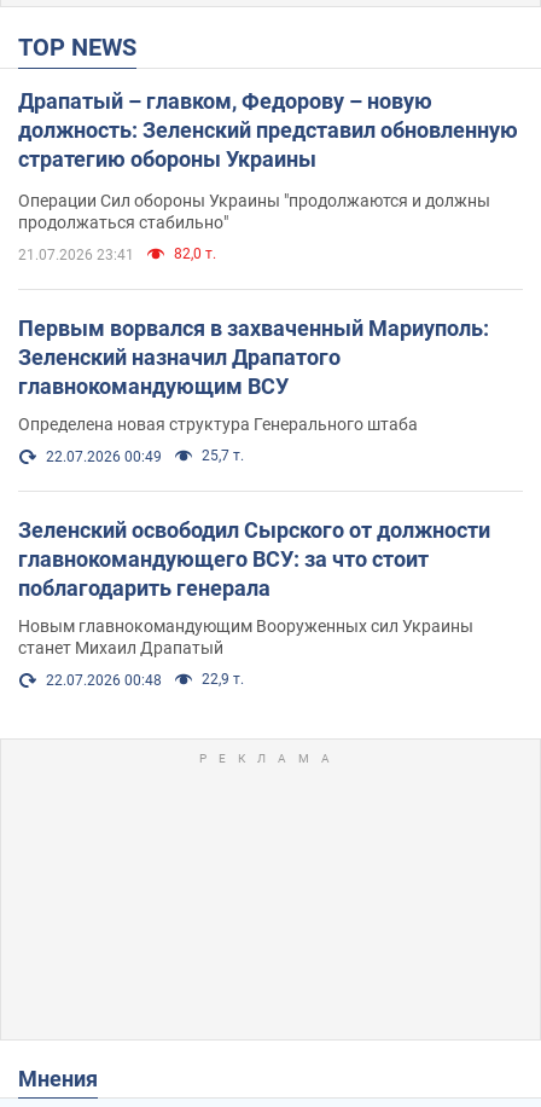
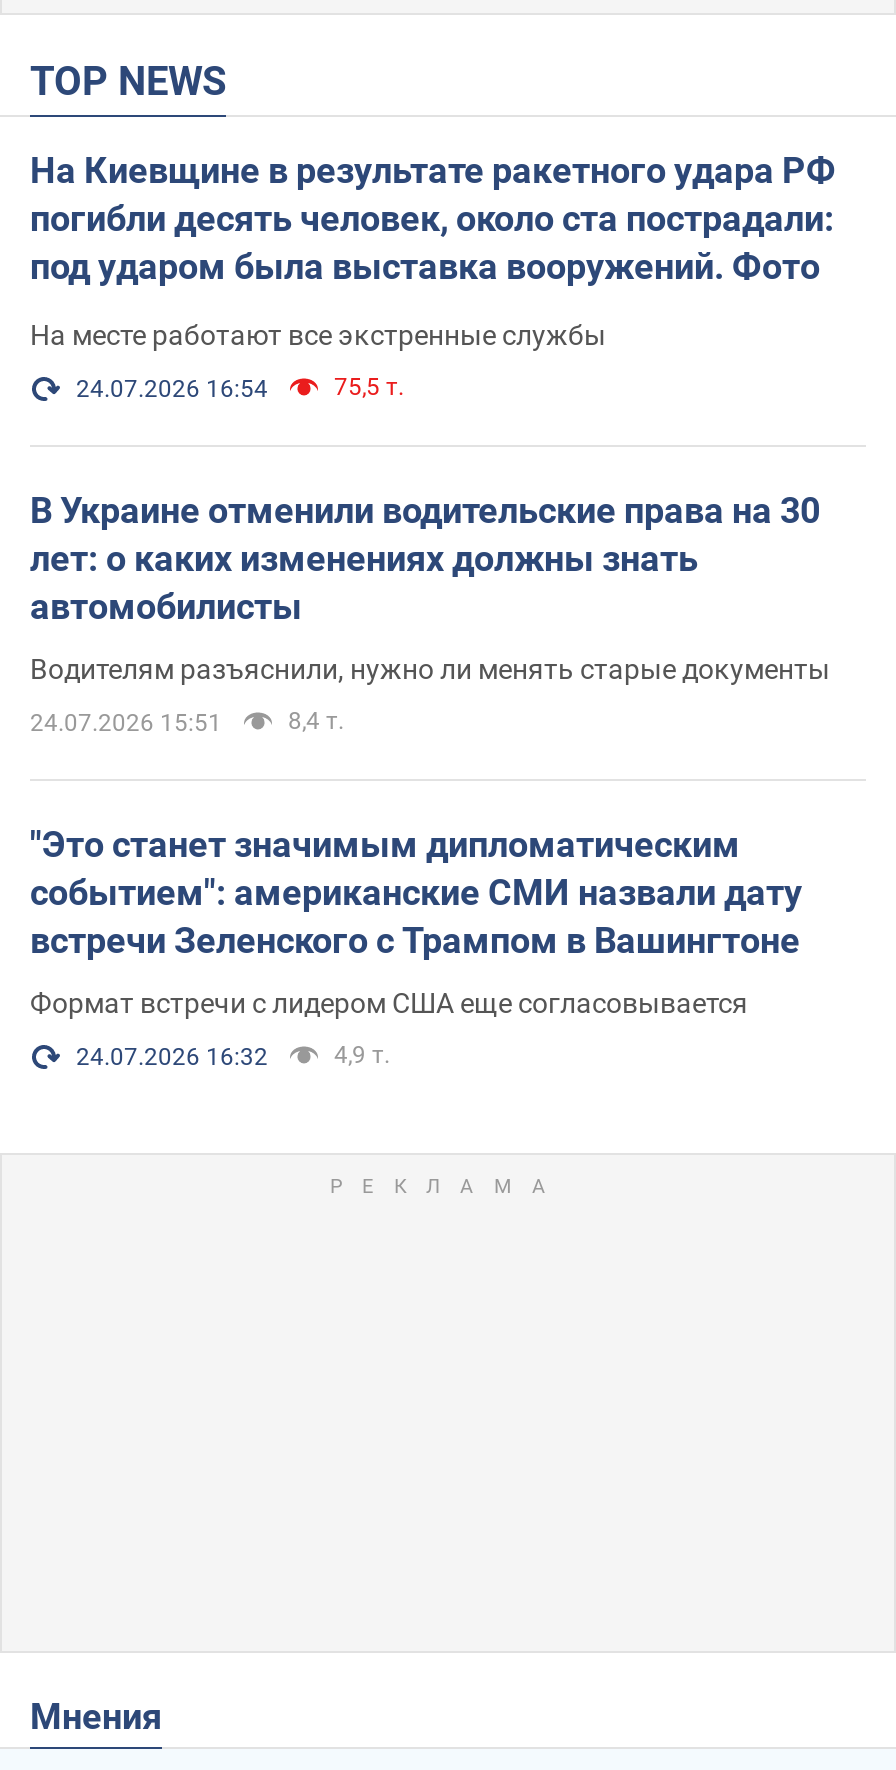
- Драпатый – главком, Федорову – новую
- должность: Зеленский представил обновленную
- стратегию обороны Украины
+ На Киевщине в результате ракетного удара РФ
+ погибли десять человек, около ста пострадали:
+ под ударом была выставка вооружений. Фото

- Операции Сил обороны Украины "продолжаются и должны
- продолжаться стабильно"
+ На месте работают все экстренные службы

- 21.07.2026 23:41
- 82,0 т.
+ 24.07.2026 16:54
+ 75,5 т.

- Первым ворвался в захваченный Мариуполь:
- Зеленский назначил Драпатого
- главнокомандующим ВСУ
+ В Украине отменили водительские права на 30
+ лет: о каких изменениях должны знать
+ автомобилисты

- Определена новая структура Генерального штаба
+ Водителям разъяснили, нужно ли менять старые документы

- 22.07.2026 00:49
- 25,7 т.
+ 24.07.2026 15:51
+ 8,4 т.

- Зеленский освободил Сырского от должности
- главнокомандующего ВСУ: за что стоит
- поблагодарить генерала
+ "Это станет значимым дипломатическим
+ событием": американские СМИ назвали дату
+ встречи Зеленского с Трампом в Вашингтоне

- Новым главнокомандующим Вооруженных сил Украины
- станет Михаил Драпатый
+ Формат встречи с лидером США еще согласовывается

- 22.07.2026 00:48
- 22,9 т.
+ 24.07.2026 16:32
+ 4,9 т.
